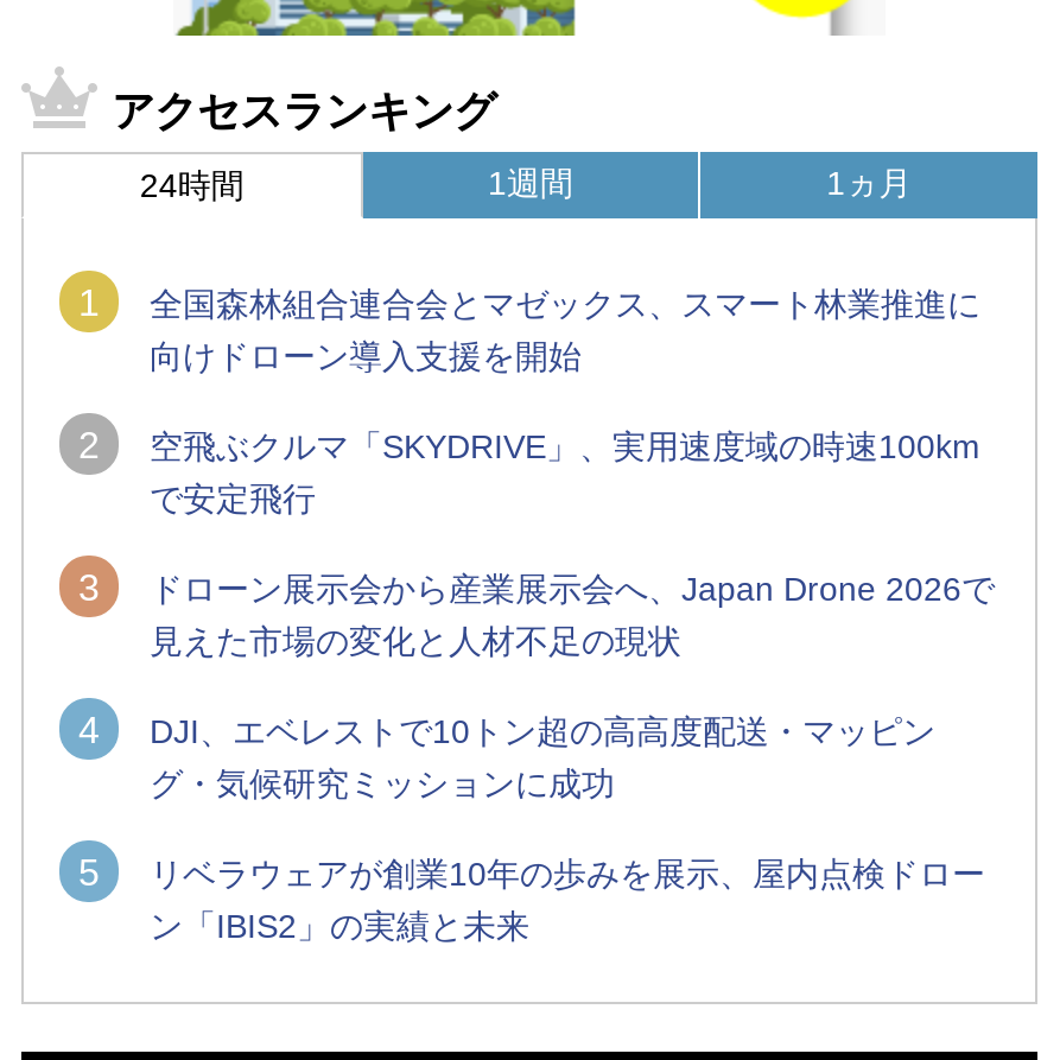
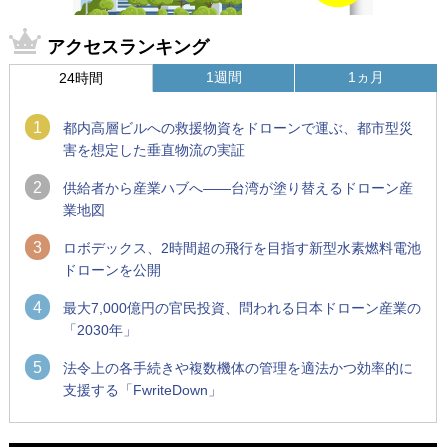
- 全国森林組合連合会とマゼックス、スマート林業推進に
- 向けドローン導入支援を開始
+ 都内高層ビルへの救援物資をドローンで運ぶ、都市型災
+ 害を想定した垂直物流の実証

- 空飛ぶクルマ「SKYDRIVE」、実用速度域の時速100km
- で安定飛行
+ 供給者から産業ハブへ――台湾が塗り替えるドローン産
+ 業地図

- ドローン展示会から産業展示会へ、Japan Drone 2026で
- 見えた市場の変化と人材不足の現状
+ ロボデックス、2時間超の飛行を目指す新型水素燃料電池
+ ドローンを公開

- DJI、エベレストで10トン超の高高度配送・マッピン
- グ・気候研究ミッションに成功
+ 最大7,000億円の官民投資、問われる日本ドローン産業の
+ 「2030年」

- リベラウェアが創業10年の歩みを展示、屋内点検ドロー
- ン「IBIS2」の実績と未来
+ 法令上の各手続きや複数機体の管理を適法かつ効率的に
+ 支援する「FwriteDown」
